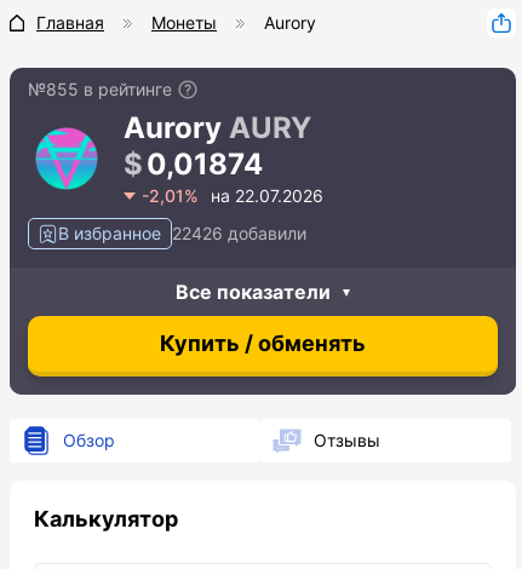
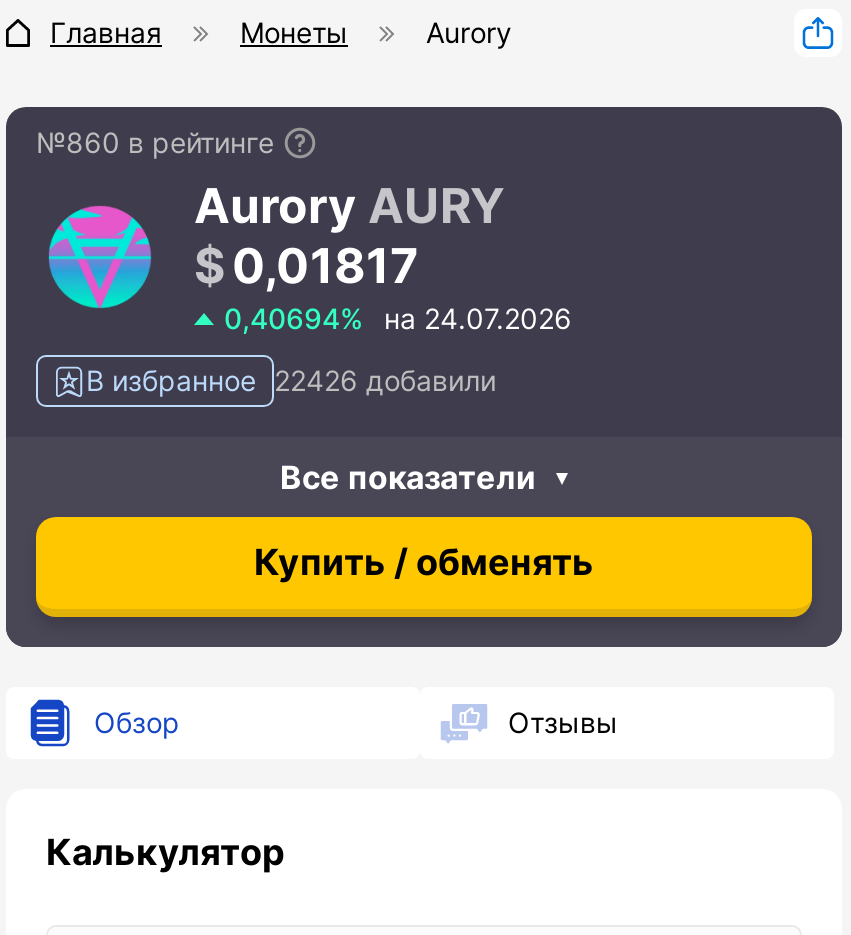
- №855 в рейтинге
+ №860 в рейтинге

- 0,01874
+ 0,01817

- -2,01% на 22.07.2026
+ 0,40694% на 24.07.2026
